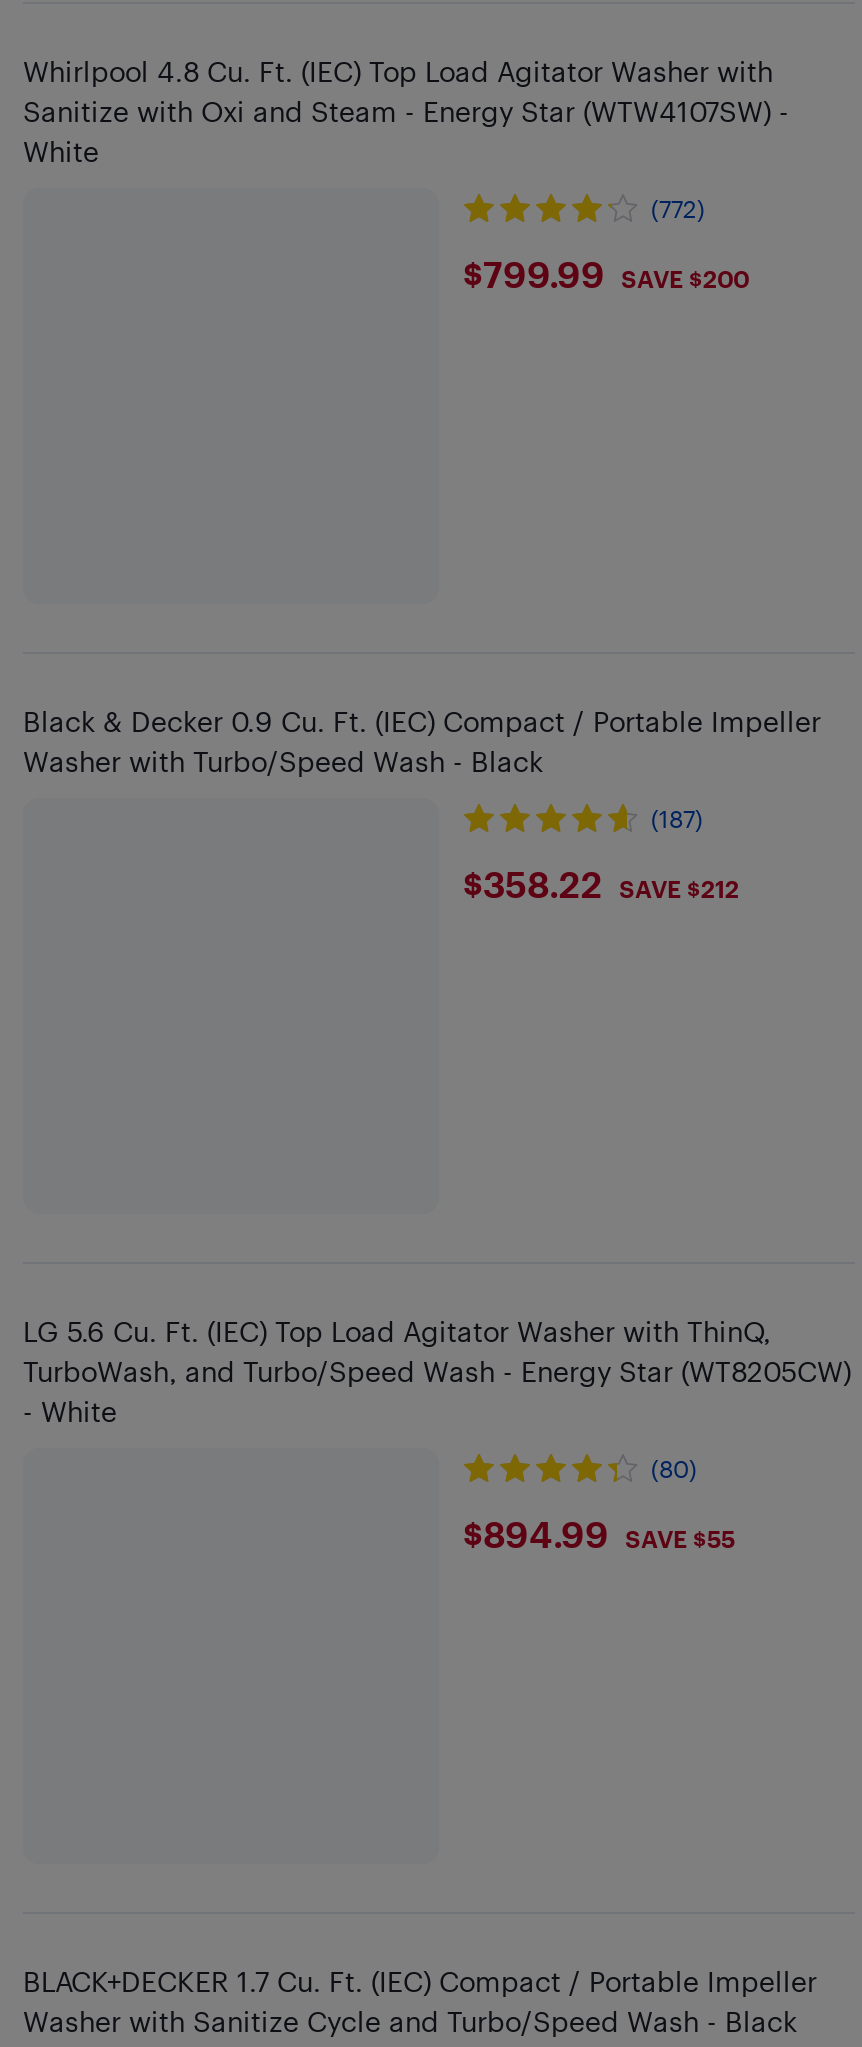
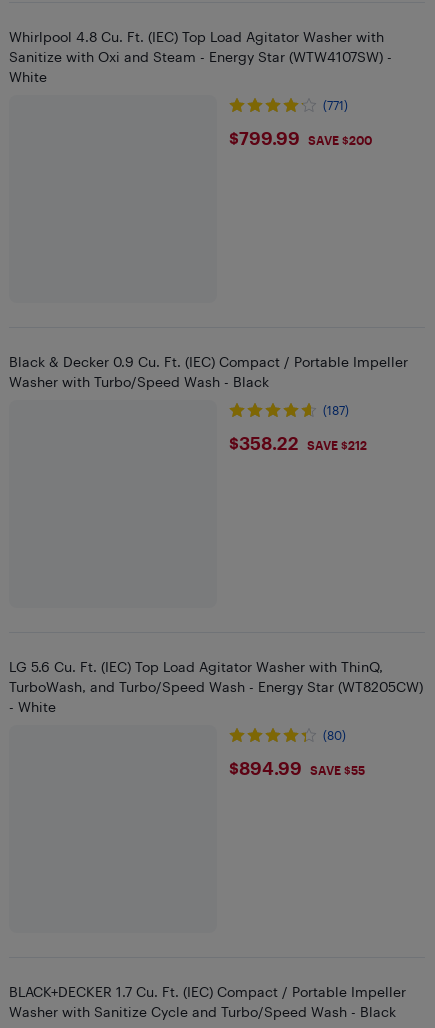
- (772)
+ (771)
